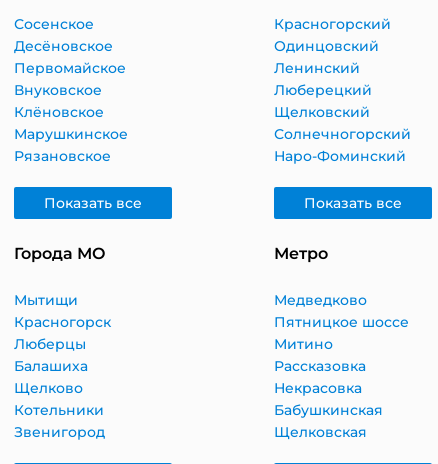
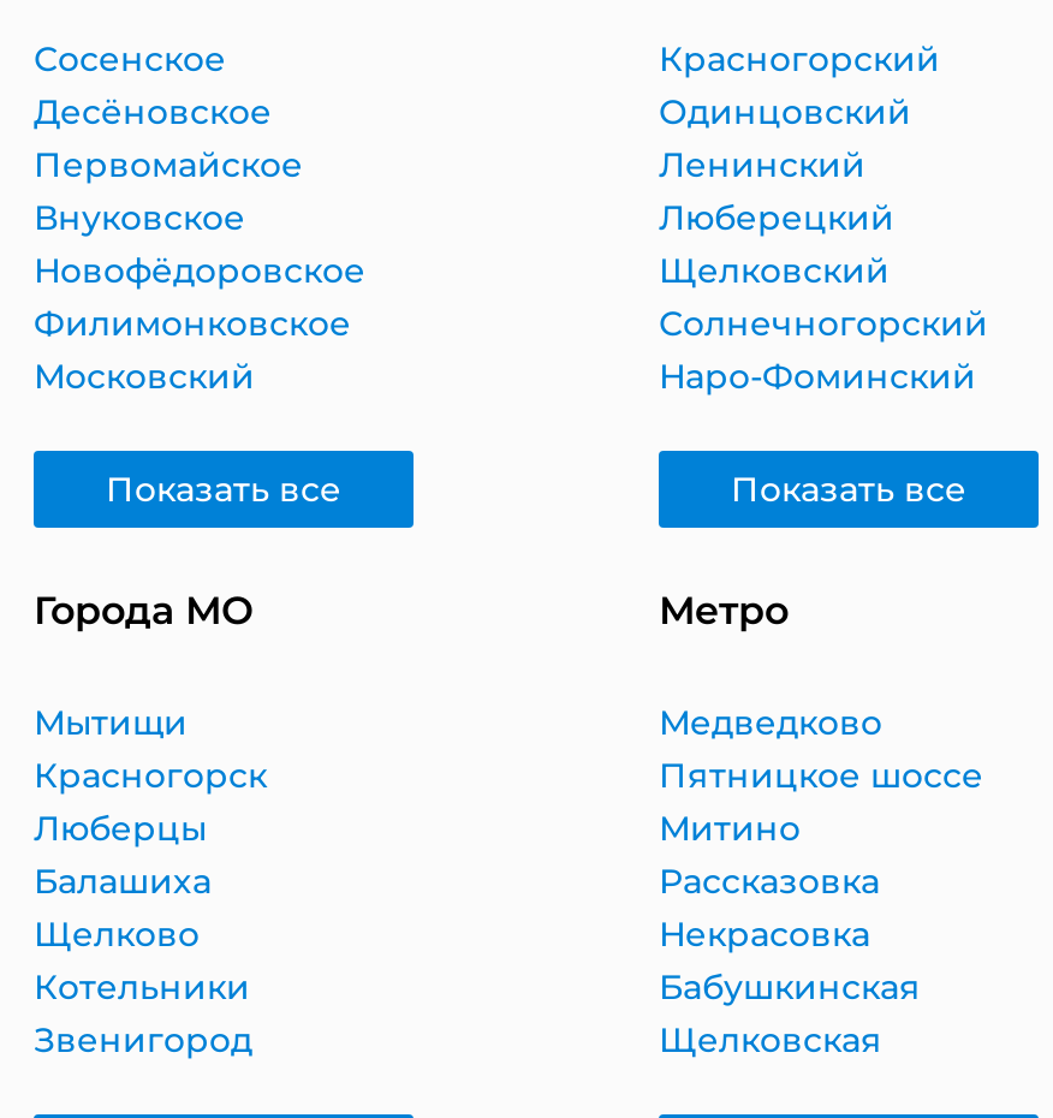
- Клёновское
- Марушкинское
- Рязановское
+ Новофёдоровское
+ Филимонковское
+ Московский
